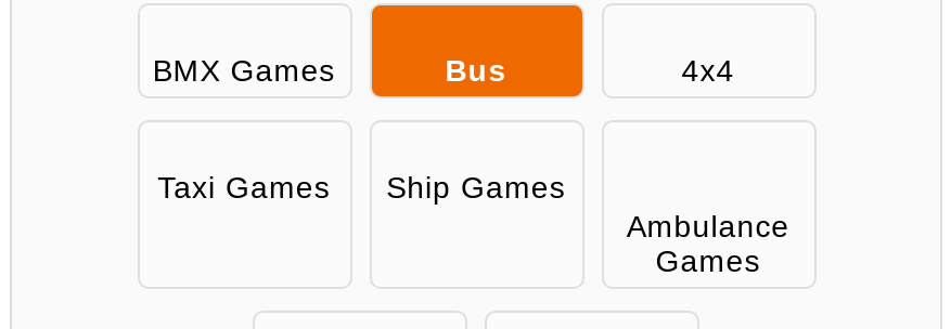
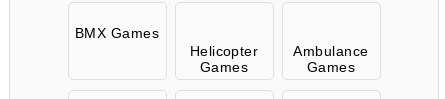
- Bus
- 4x4
- Taxi Games
- Ship Games
+ Helicopter
+ Games
